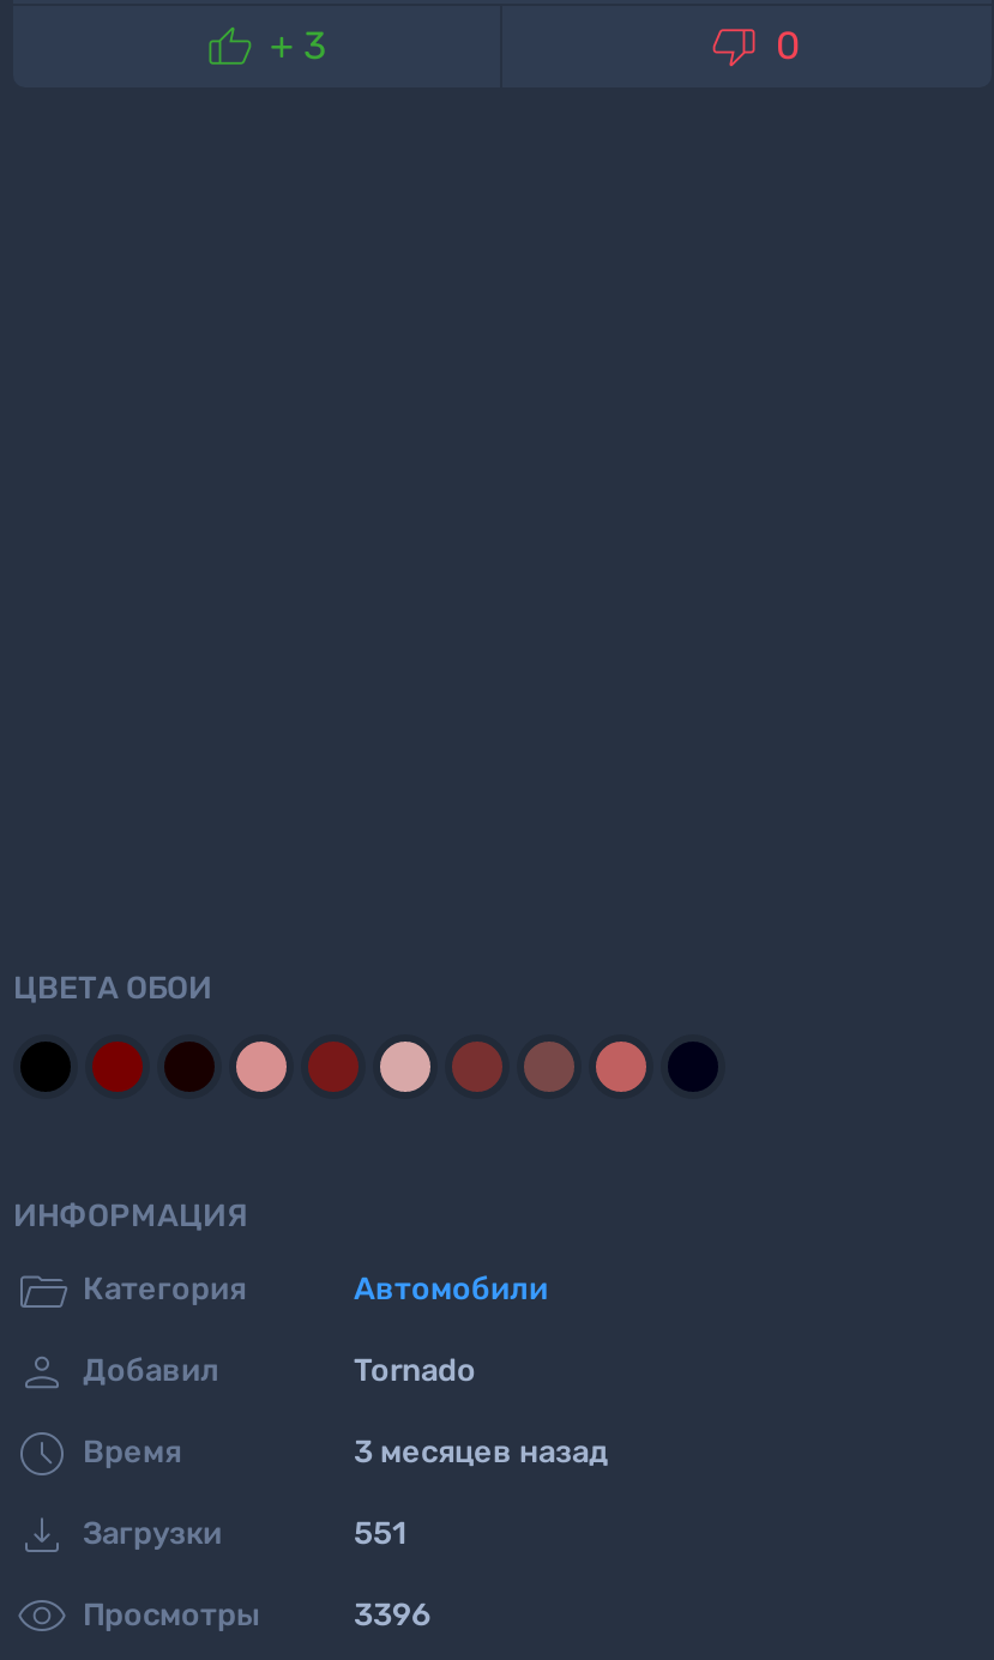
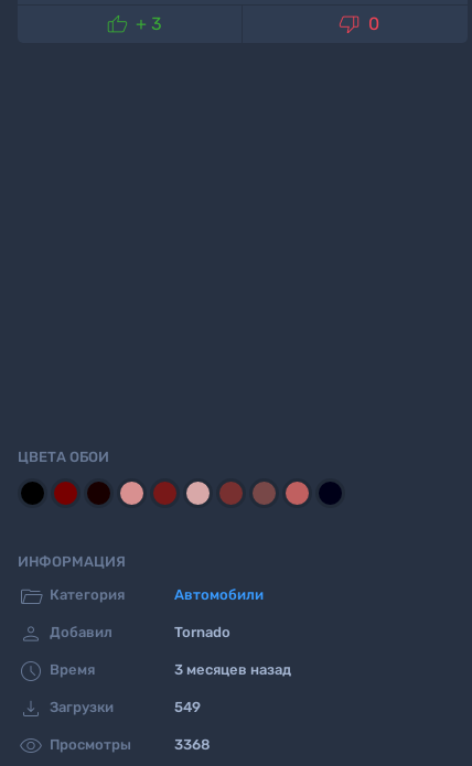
- 551
+ 549

- 3396
+ 3368
